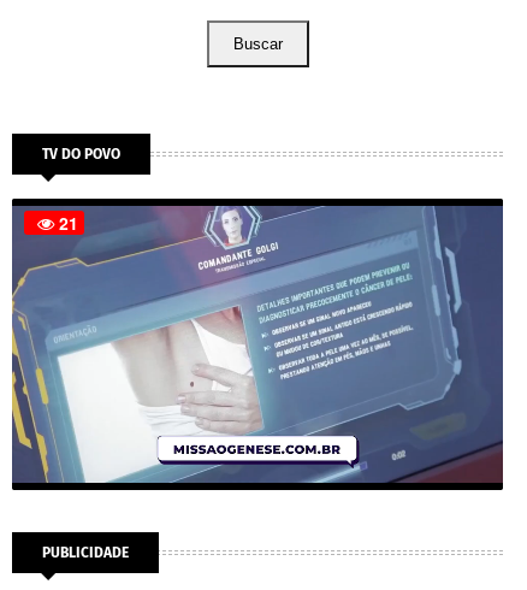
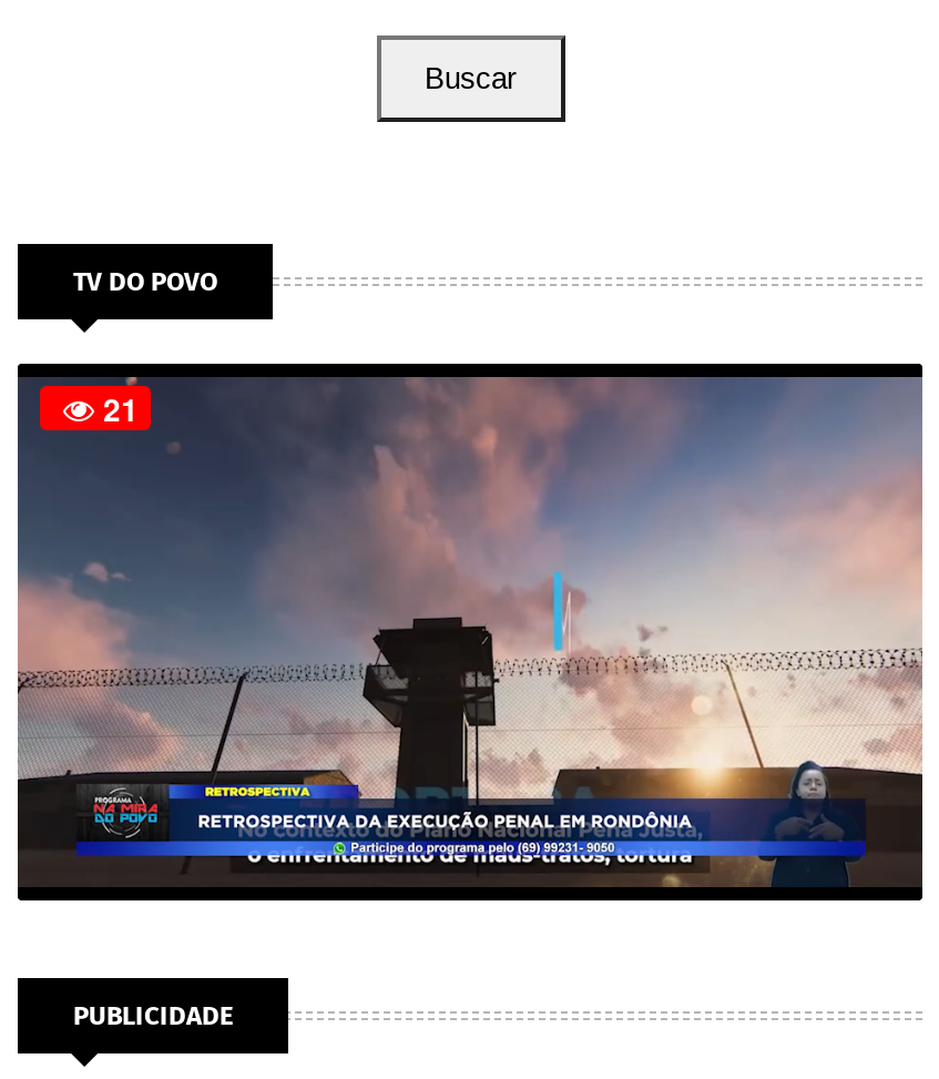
- [image]
+ [image]
